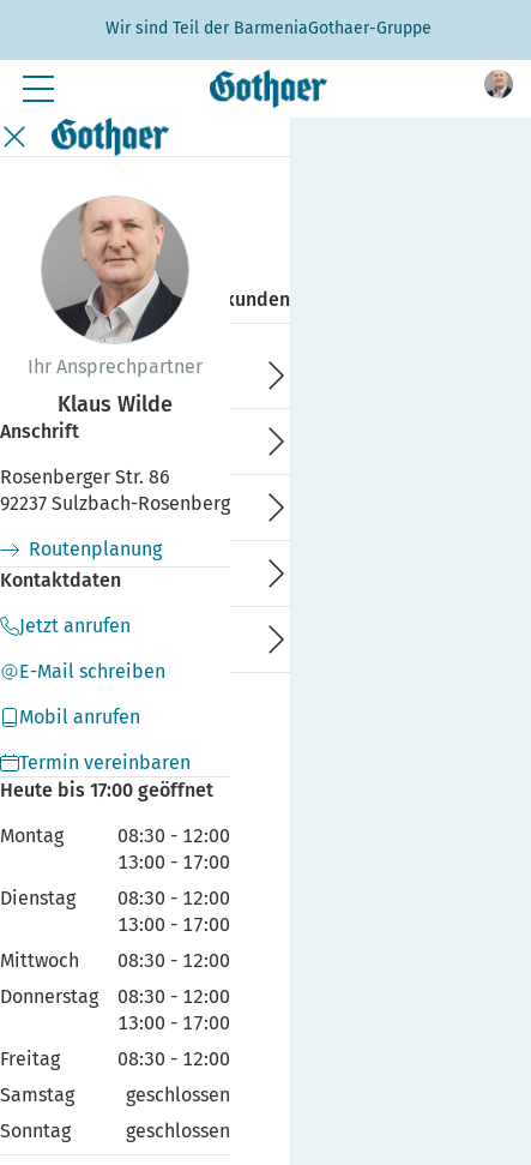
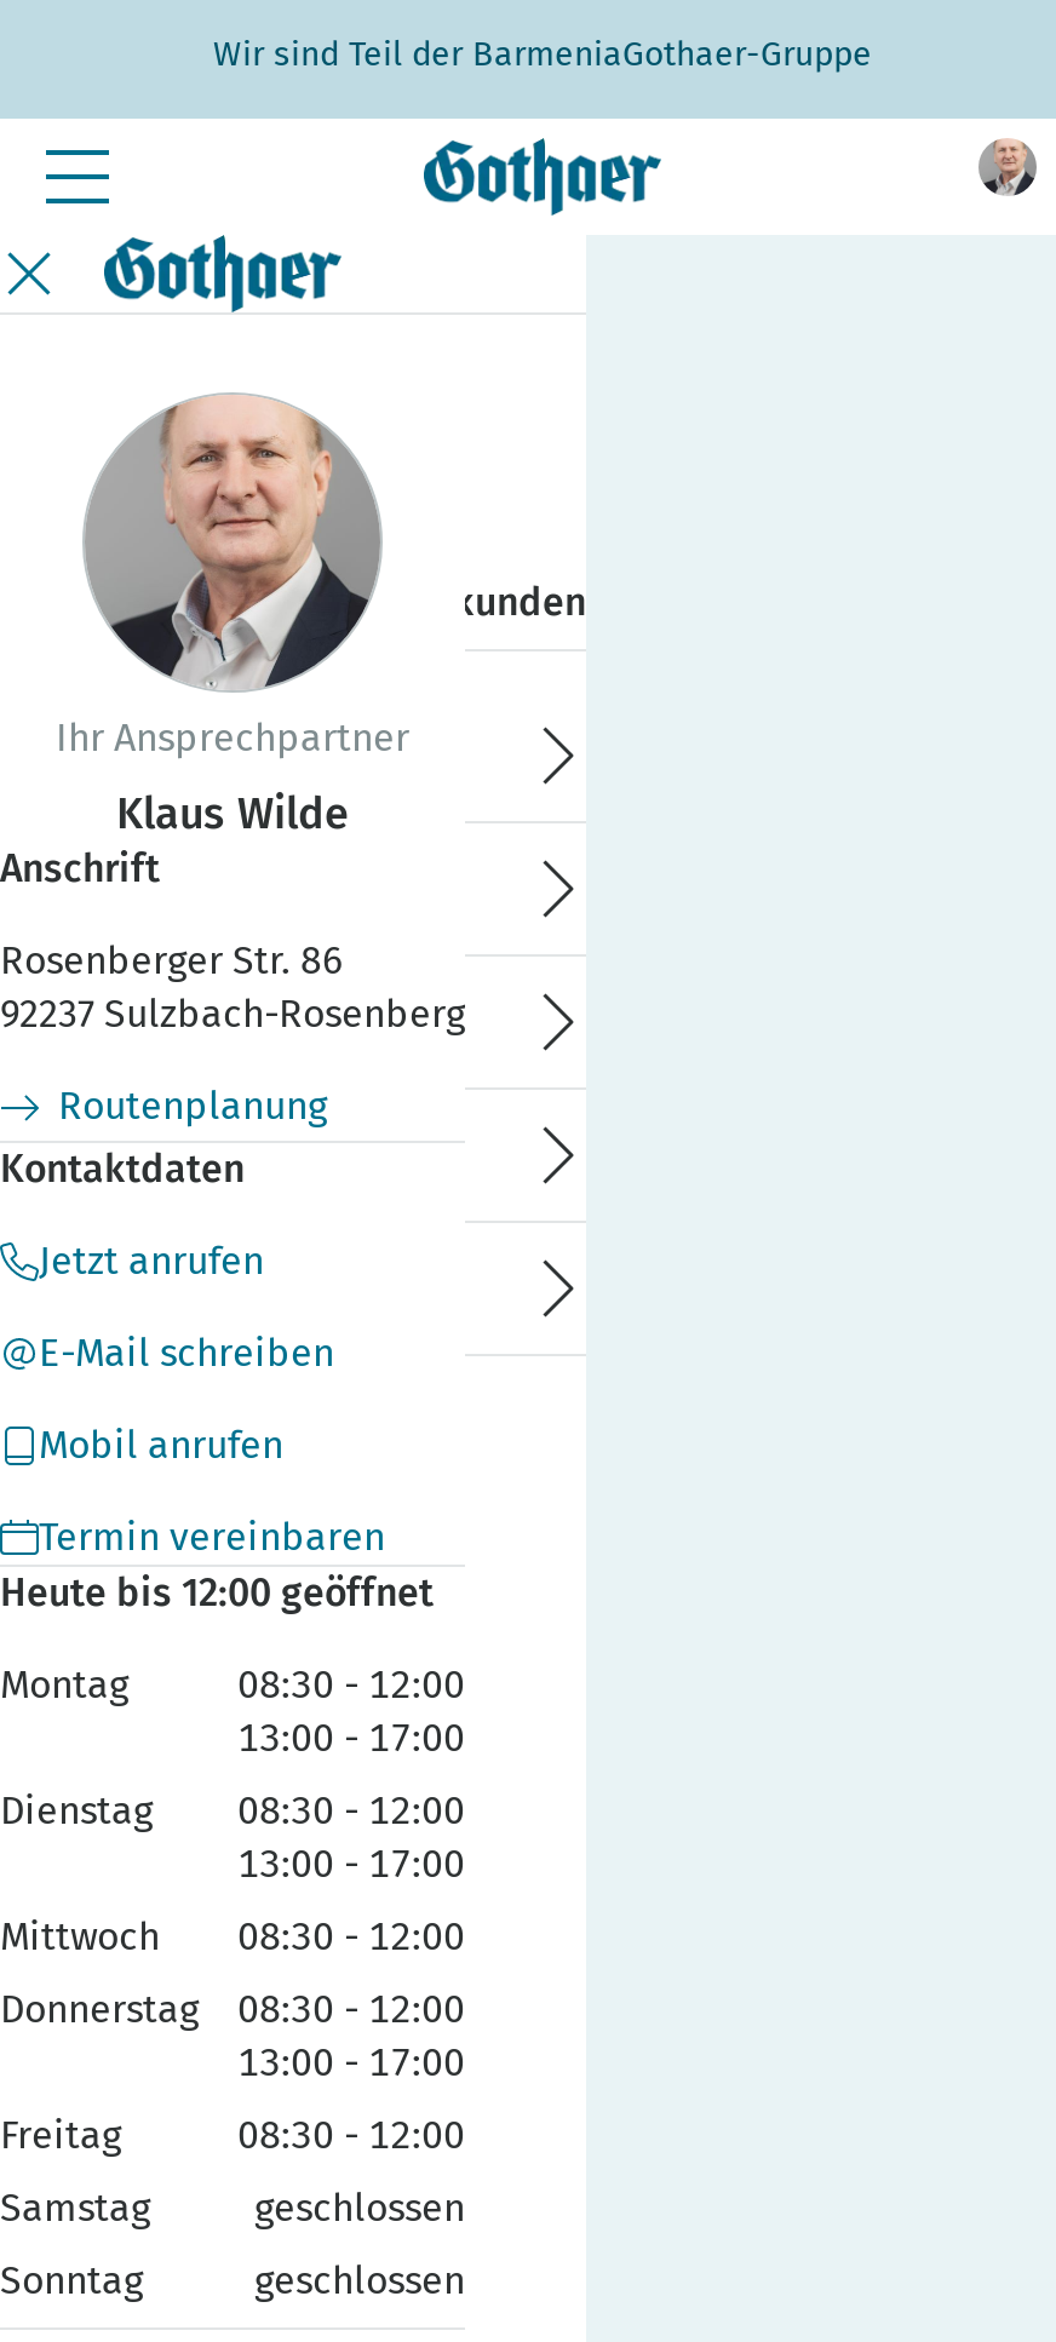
- Heute bis 17:00 geöffnet
+ Heute bis 12:00 geöffnet
